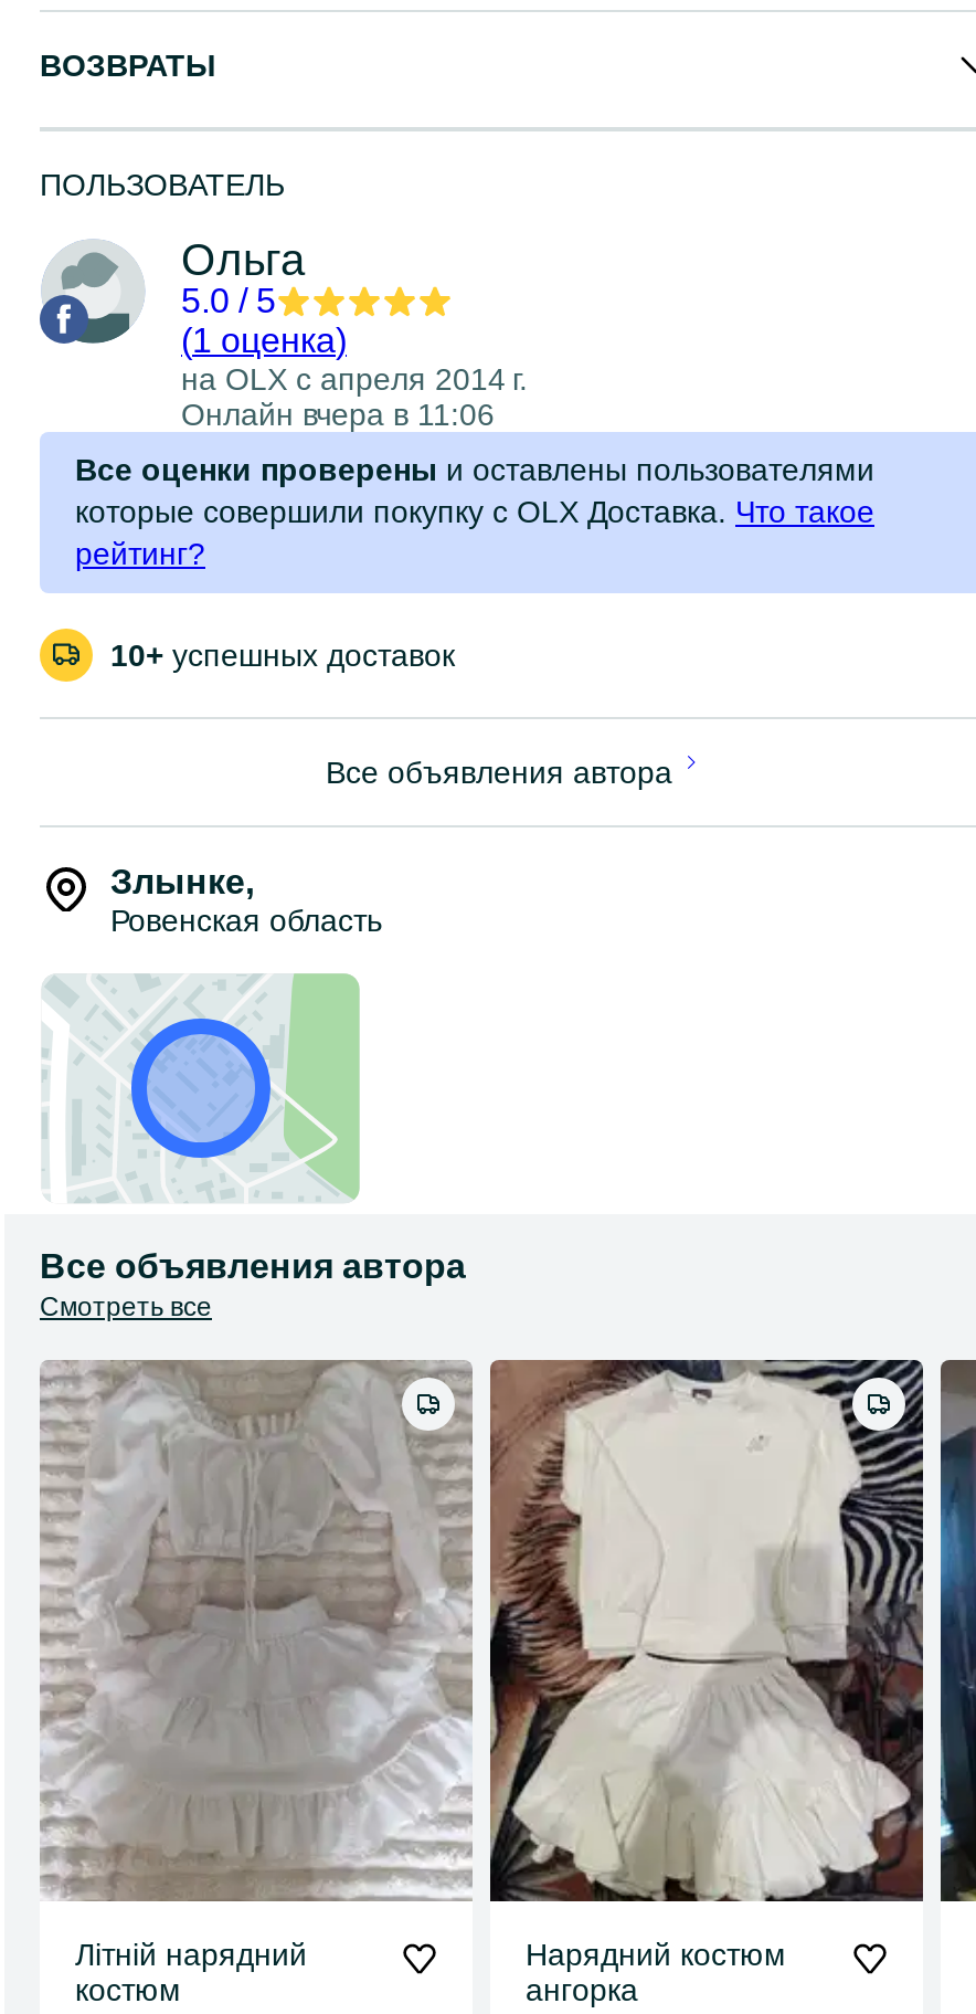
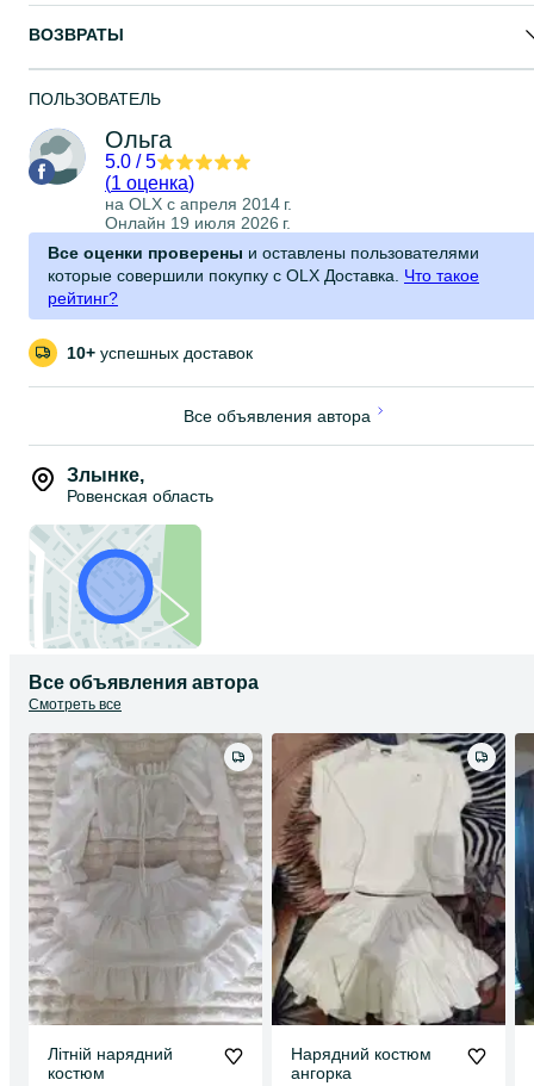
- Онлайн вчера в 11:06
+ Онлайн 19 июля 2026 г.
